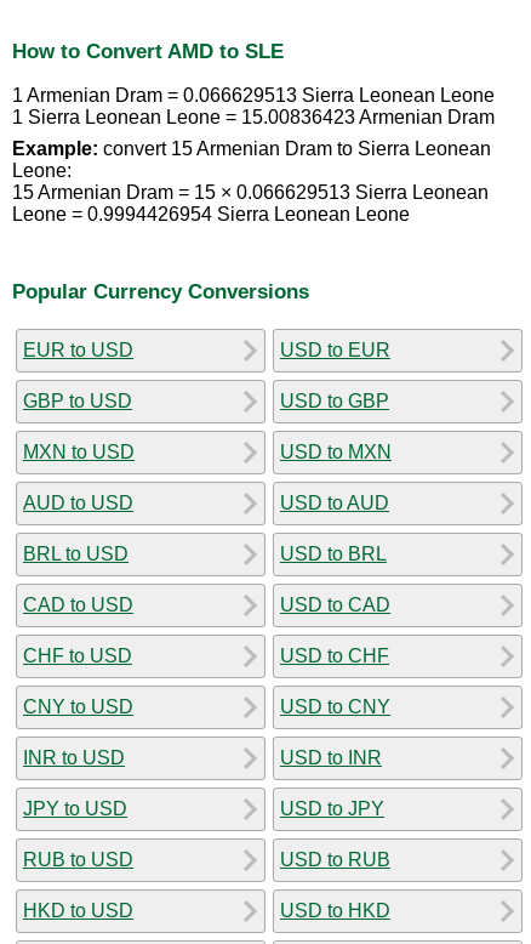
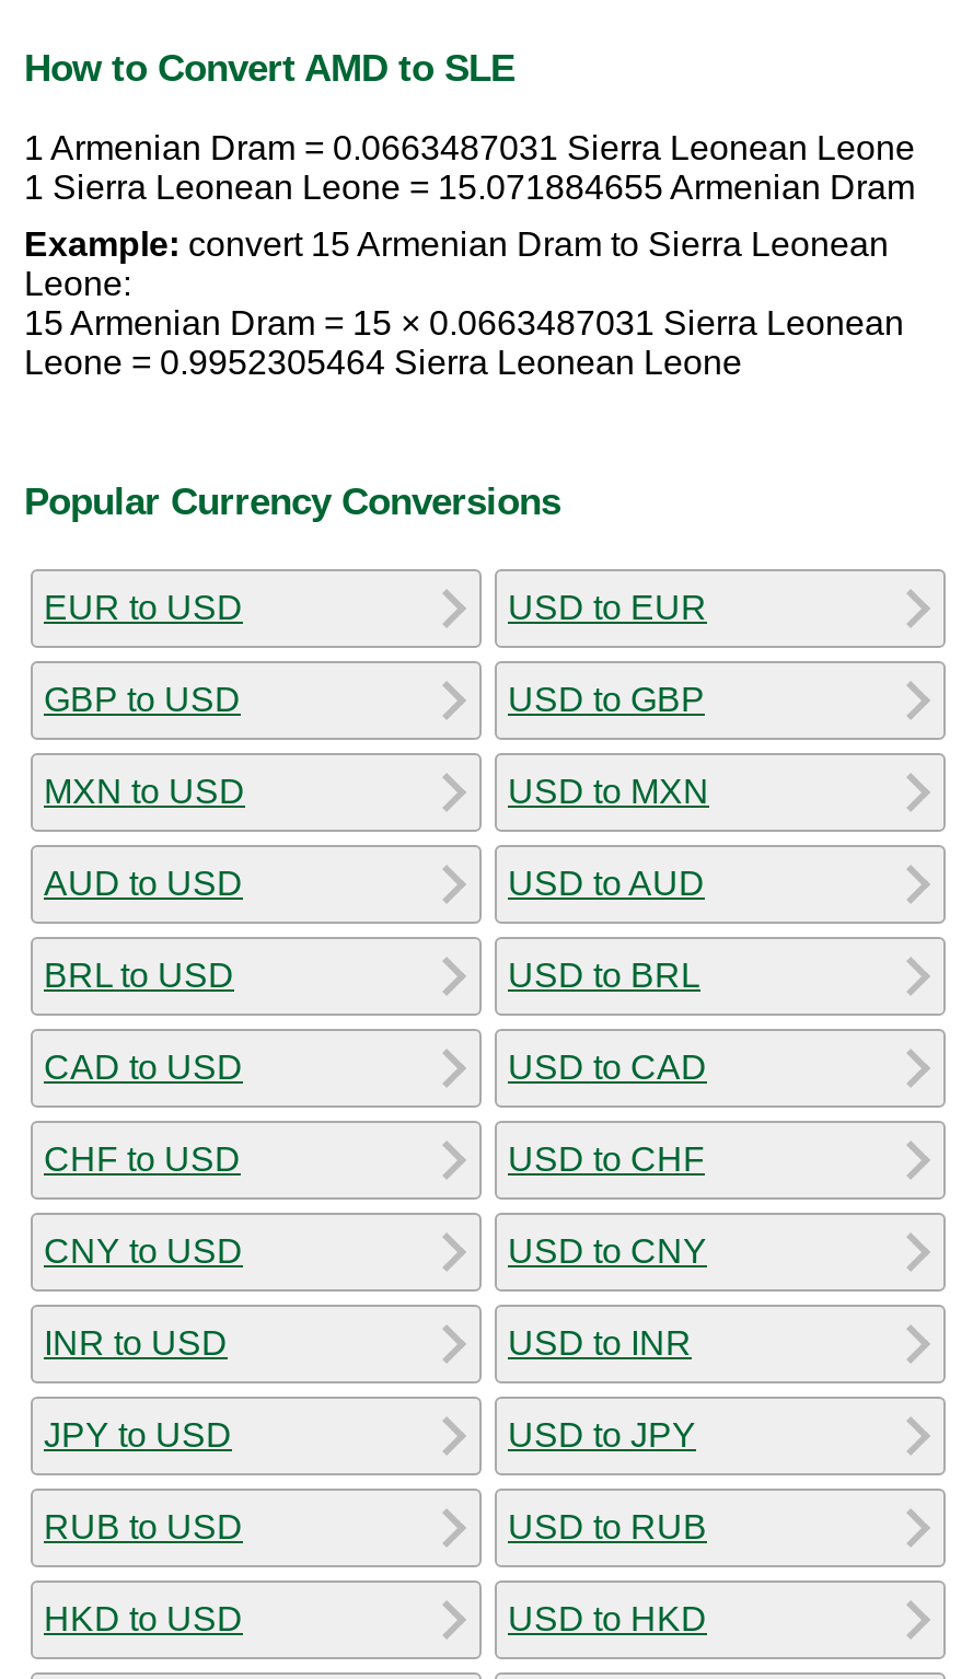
- 1 Armenian Dram = 0.066629513 Sierra Leonean Leone
+ 1 Armenian Dram = 0.0663487031 Sierra Leonean Leone

- 1 Sierra Leonean Leone = 15.00836423 Armenian Dram
+ 1 Sierra Leonean Leone = 15.071884655 Armenian Dram

- 15 Armenian Dram = 15 × 0.066629513 Sierra Leonean
+ 15 Armenian Dram = 15 × 0.0663487031 Sierra Leonean

- Leone = 0.9994426954 Sierra Leonean Leone
+ Leone = 0.9952305464 Sierra Leonean Leone
